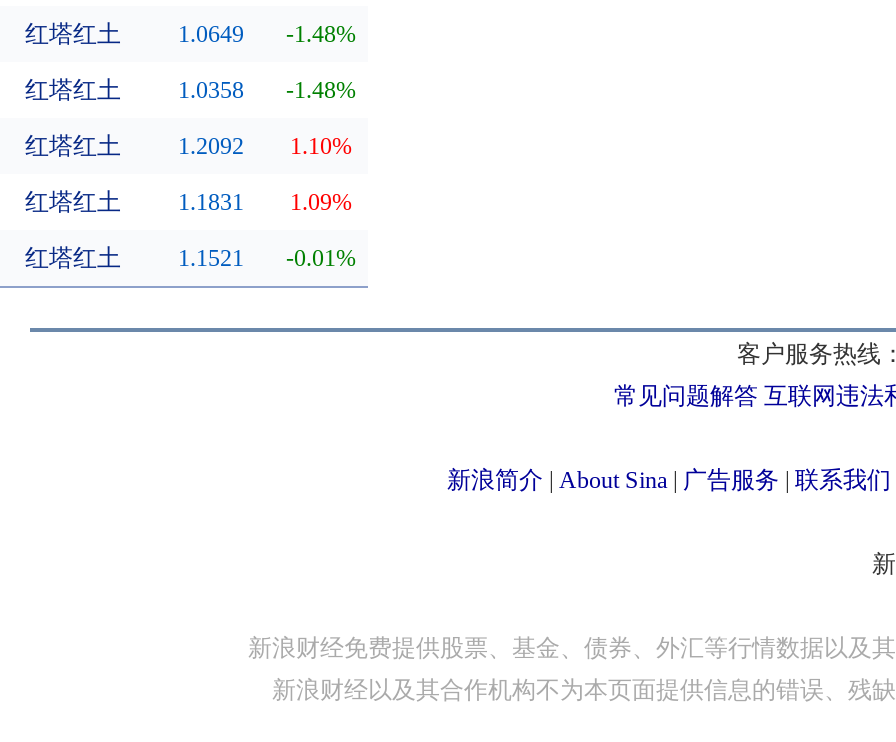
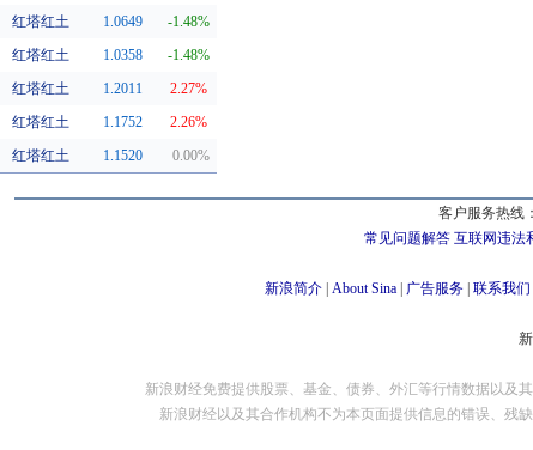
- 1.2092
+ 1.2011

- 1.10%
+ 2.27%

- 1.1831
+ 1.1752

- 1.09%
+ 2.26%

- 1.1521
+ 1.1520

- -0.01%
+ 0.00%
